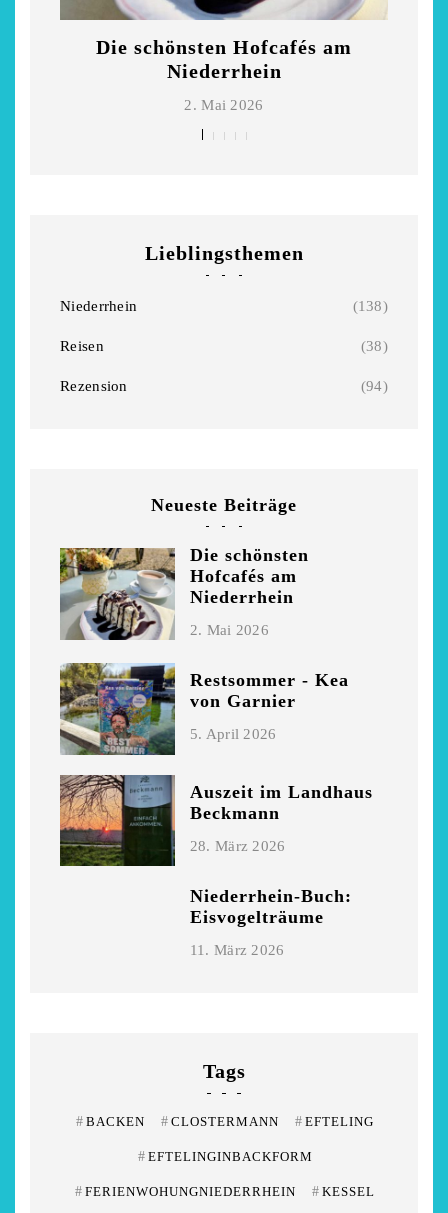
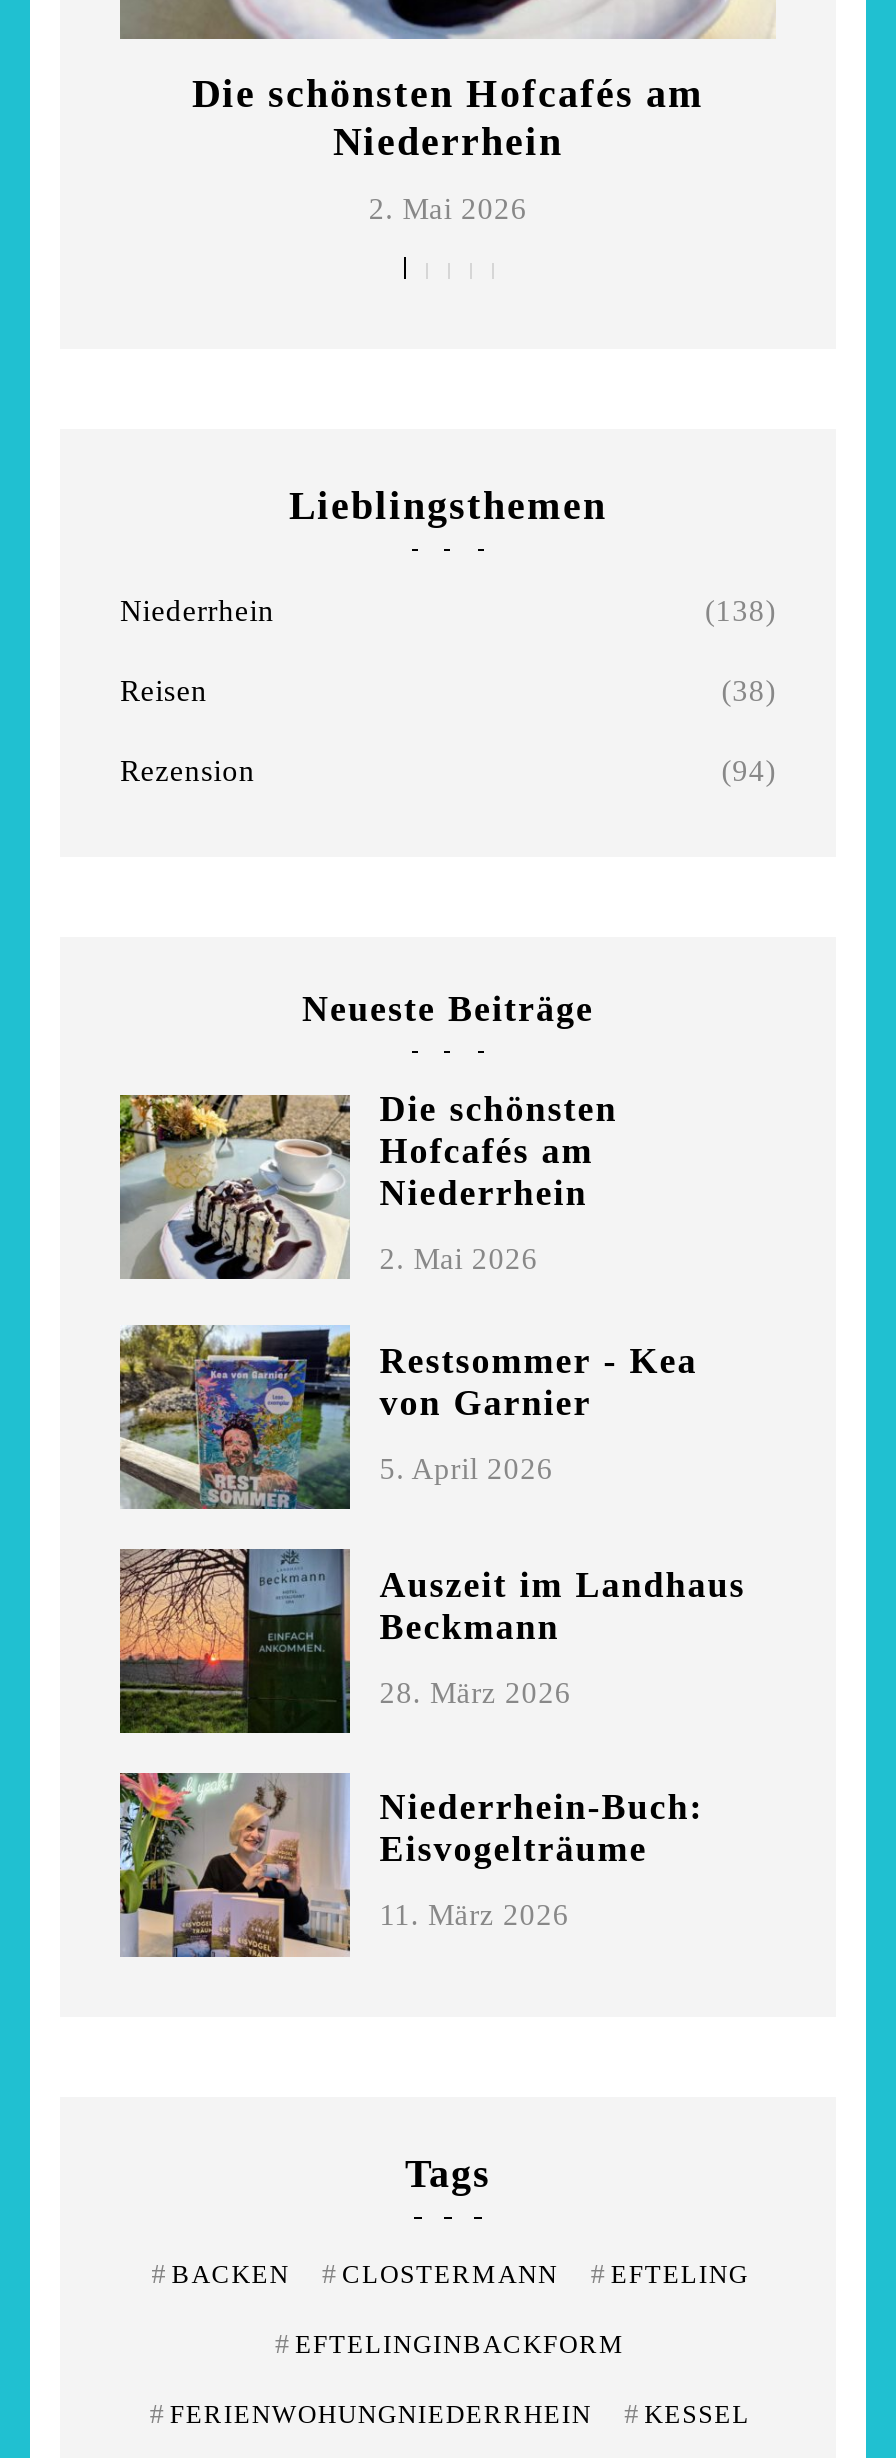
+ [image]
